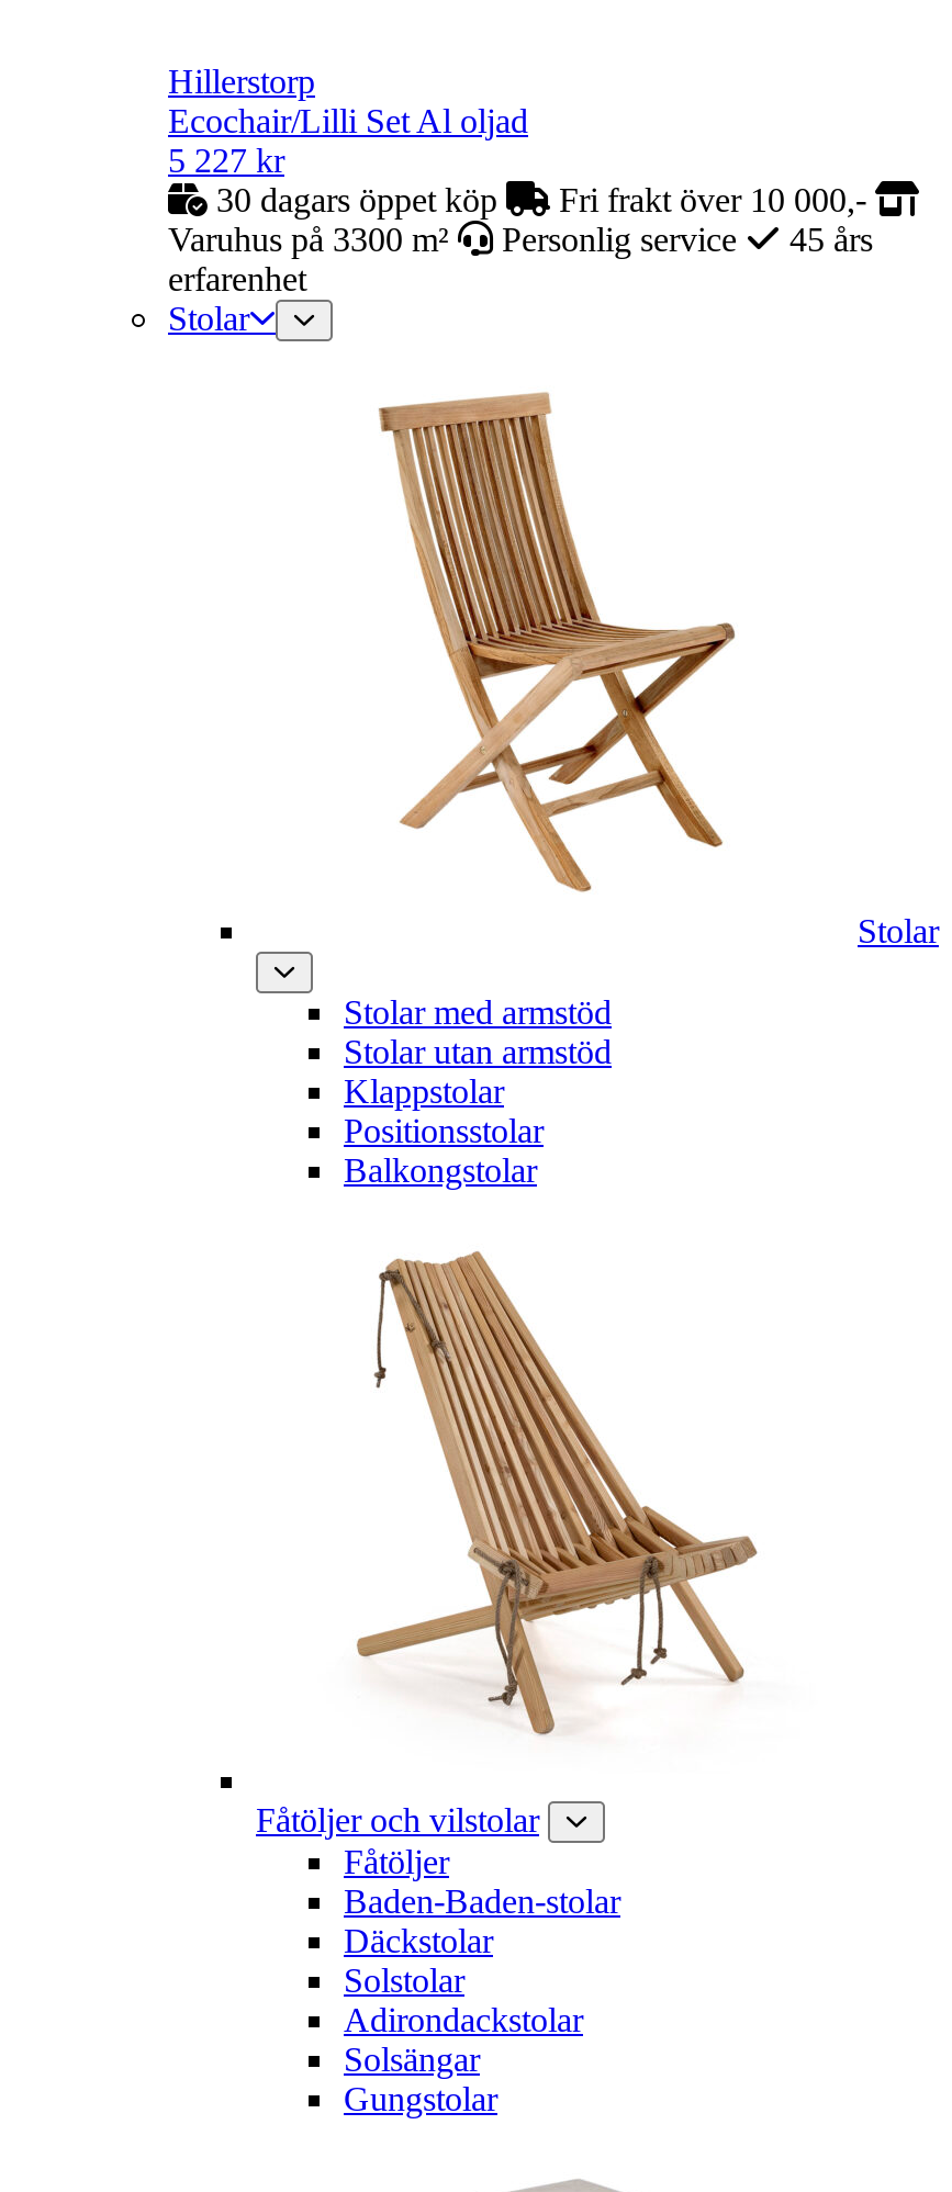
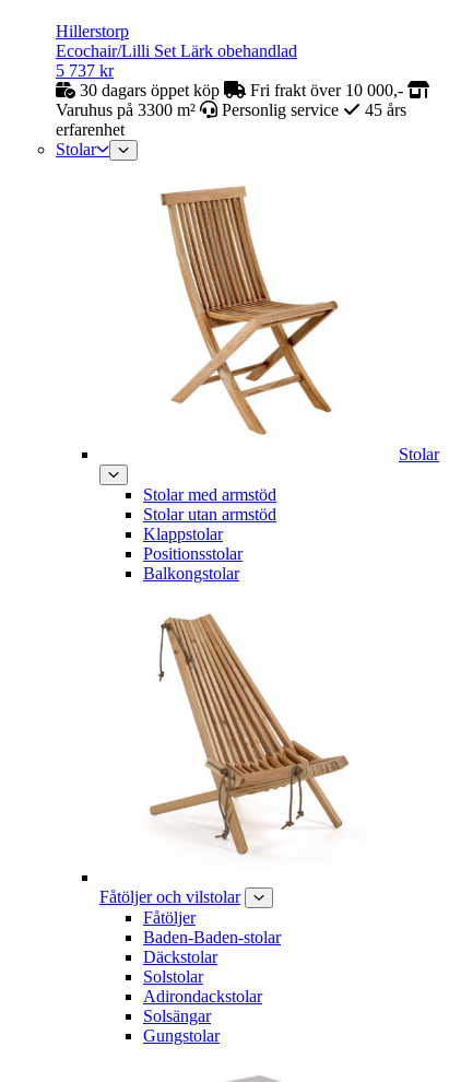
- Ecochair/Lilli Set Al oljad
+ Ecochair/Lilli Set Lärk obehandlad

- 5 227 kr
+ 5 737 kr
